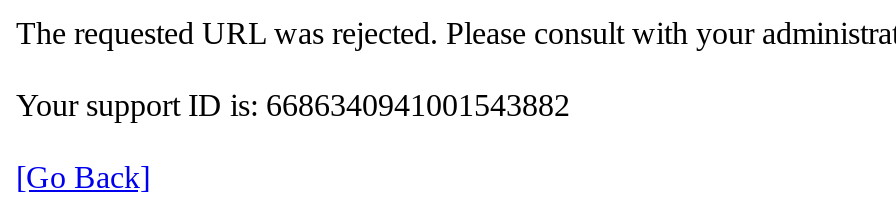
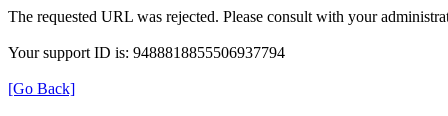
- Your support ID is: 6686340941001543882
+ Your support ID is: 9488818855506937794
